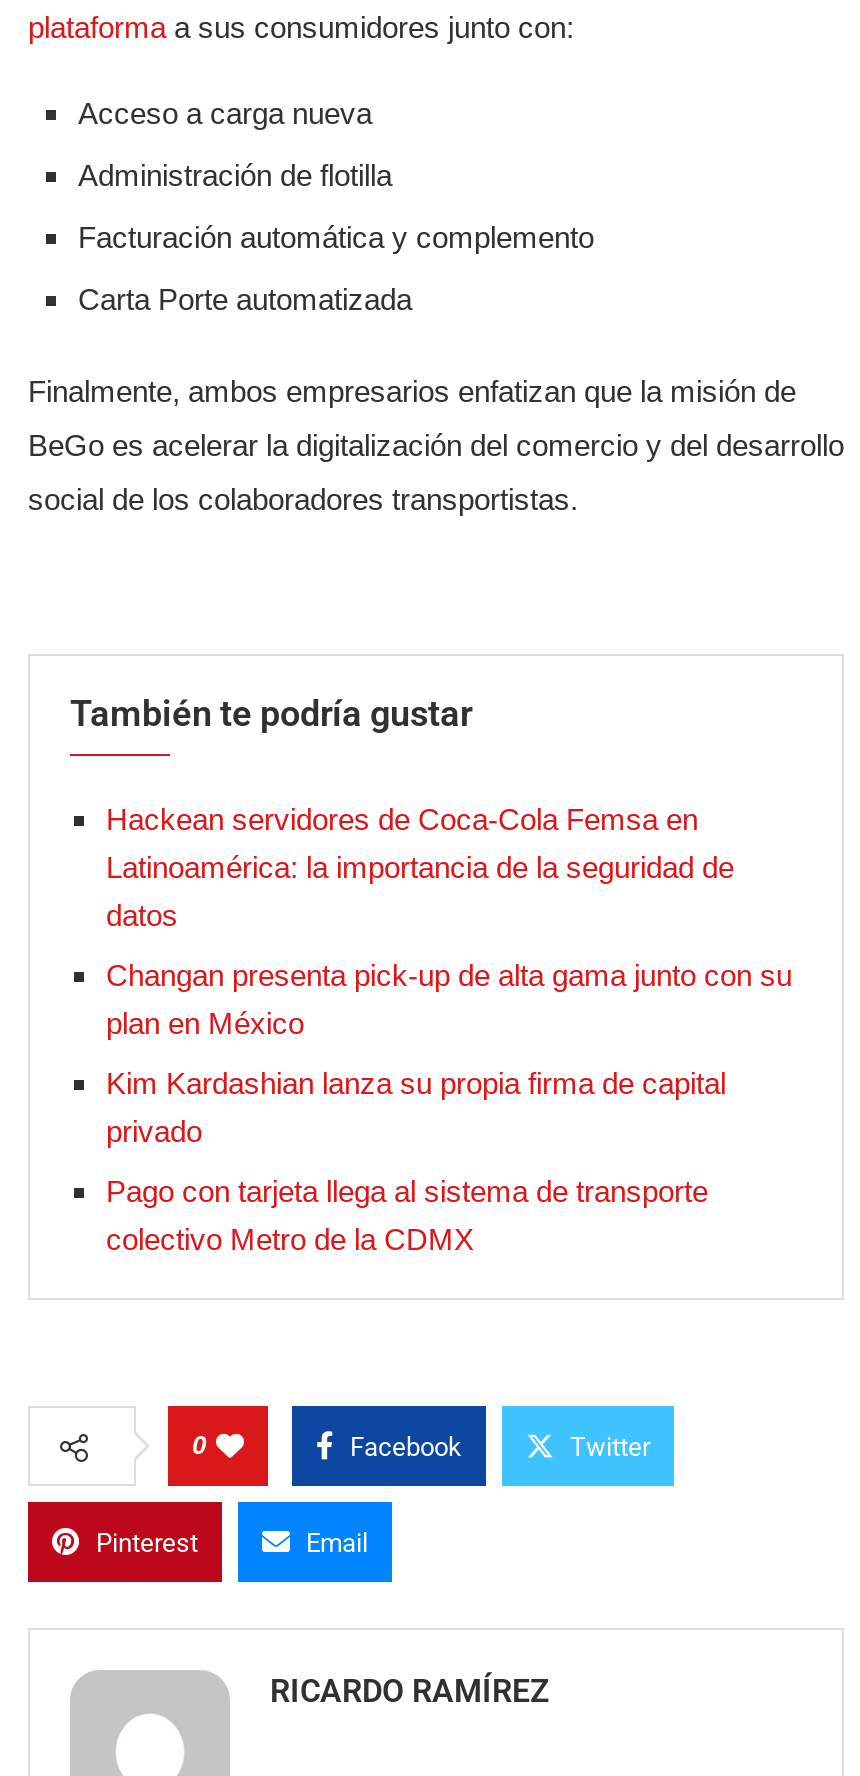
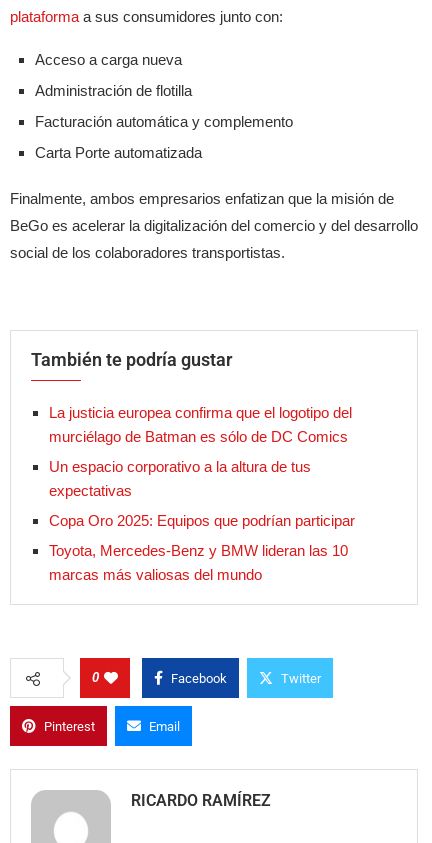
- Hackean servidores de Coca-Cola Femsa en
- Latinoamérica: la importancia de la seguridad de
- datos
+ La justicia europea confirma que el logotipo del
+ murciélago de Batman es sólo de DC Comics

- Changan presenta pick-up de alta gama junto con su
- plan en México
+ Un espacio corporativo a la altura de tus
+ expectativas

- Kim Kardashian lanza su propia firma de capital
- privado
+ Copa Oro 2025: Equipos que podrían participar

- Pago con tarjeta llega al sistema de transporte
- colectivo Metro de la CDMX
+ Toyota, Mercedes-Benz y BMW lideran las 10
+ marcas más valiosas del mundo
